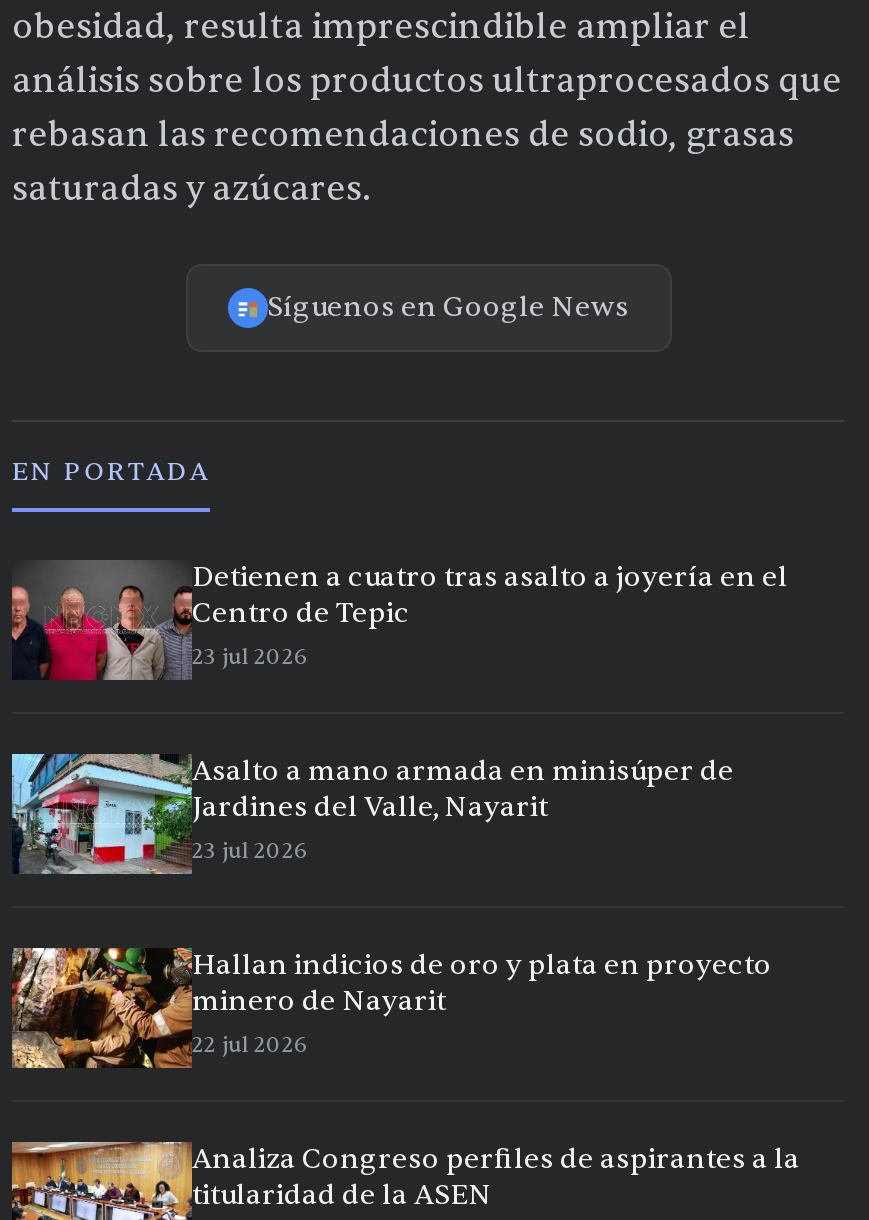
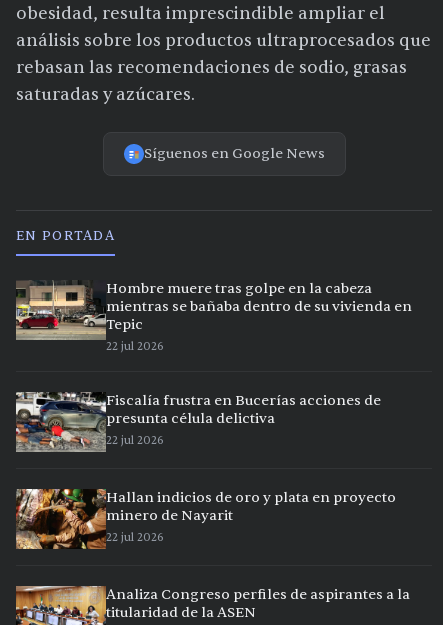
- [image]
- Detienen a cuatro tras asalto a joyería en el
- Centro de Tepic
- 23 jul 2026
+ [image]
+ Hombre muere tras golpe en la cabeza
+ mientras se bañaba dentro de su vivienda en
+ Tepic
+ 22 jul 2026

- [image]
- Asalto a mano armada en minisúper de
- Jardines del Valle, Nayarit
- 23 jul 2026
+ [image]
+ Fiscalía frustra en Bucerías acciones de
+ presunta célula delictiva
+ 22 jul 2026
